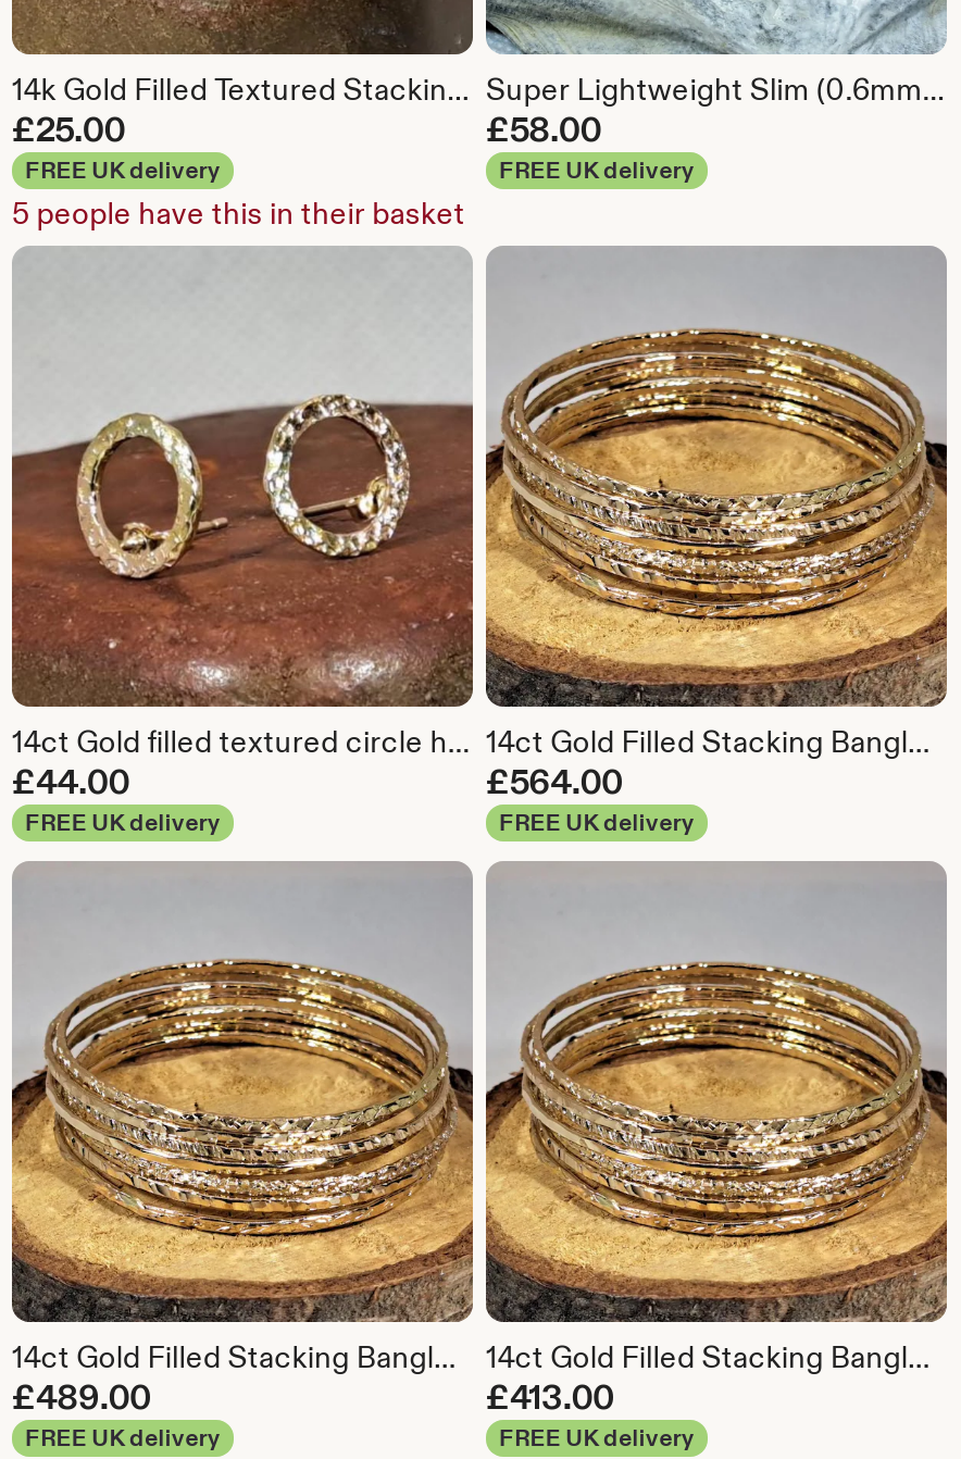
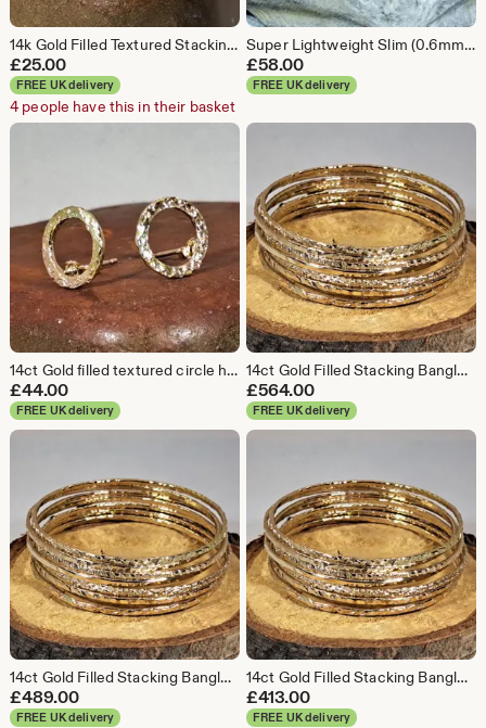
- 5 people have this in their basket
+ 4 people have this in their basket
